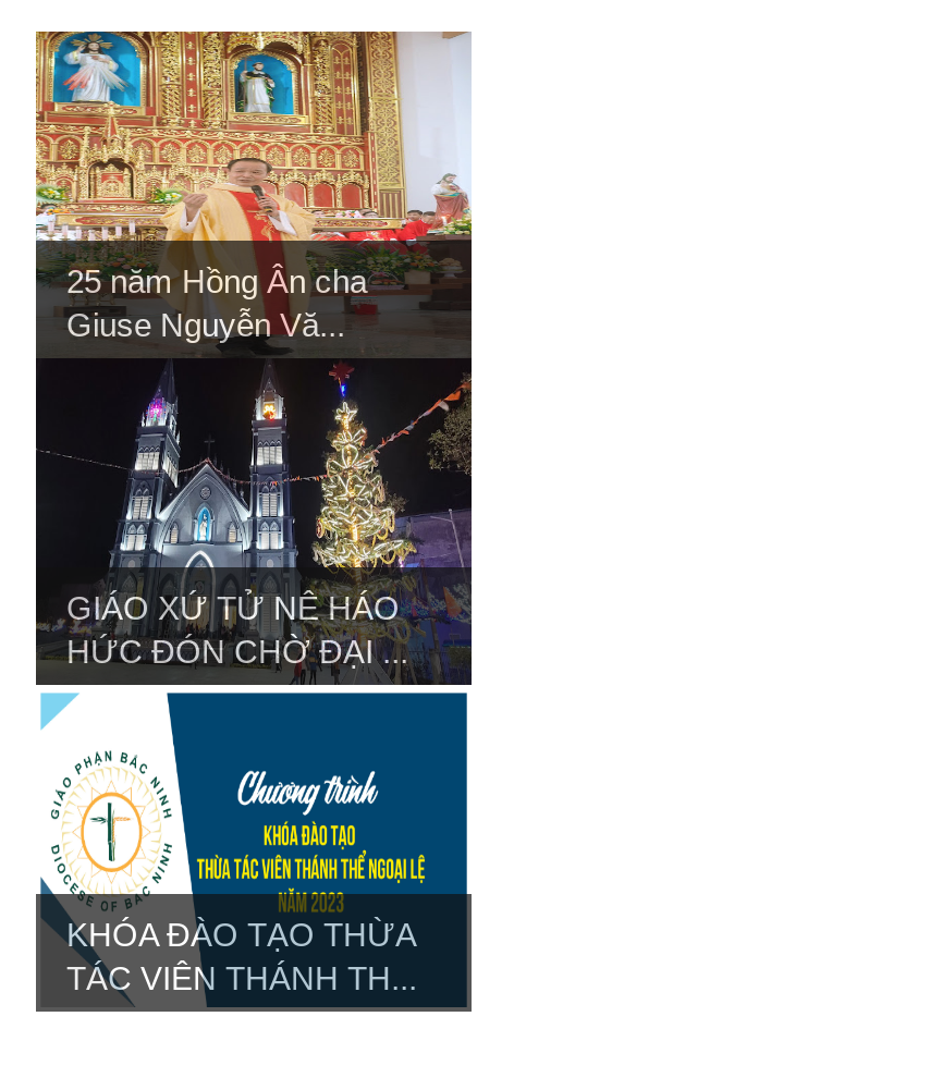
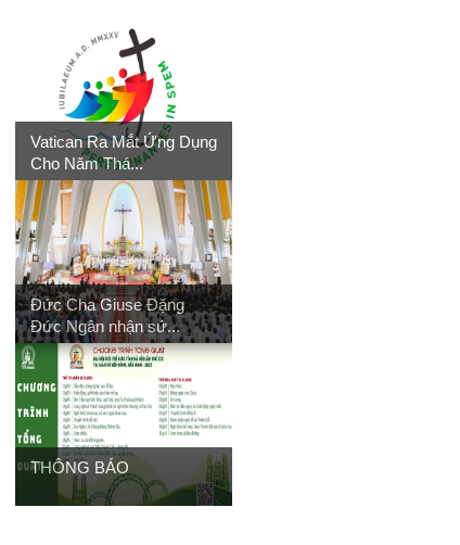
- [image]
- 25 năm Hồng Ân cha
- Giuse Nguyễn Vă...
+ [image]
+ Vatican Ra Mắt Ứng Dụng
+ Cho Năm Thá...

- [image]
- GIÁO XỨ TỬ NÊ HÁO
- HỨC ĐÓN CHỜ ĐẠI ...
+ [image]
+ Đức Cha Giuse Đặng
+ Đức Ngân nhận sứ...

- KHÓA ĐÀO TẠO THỪA
- TÁC VIÊN THÁNH TH...
+ THÔNG BÁO
